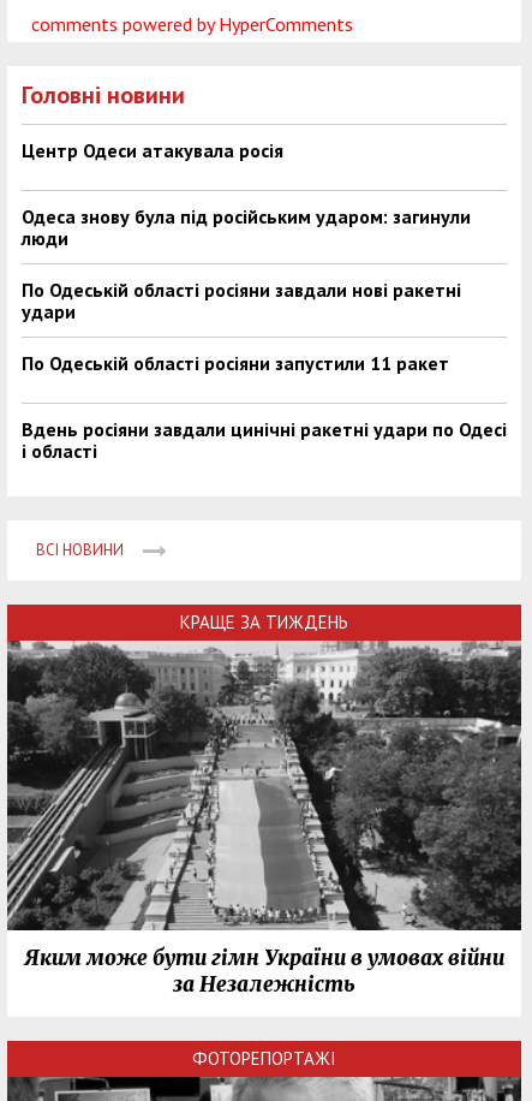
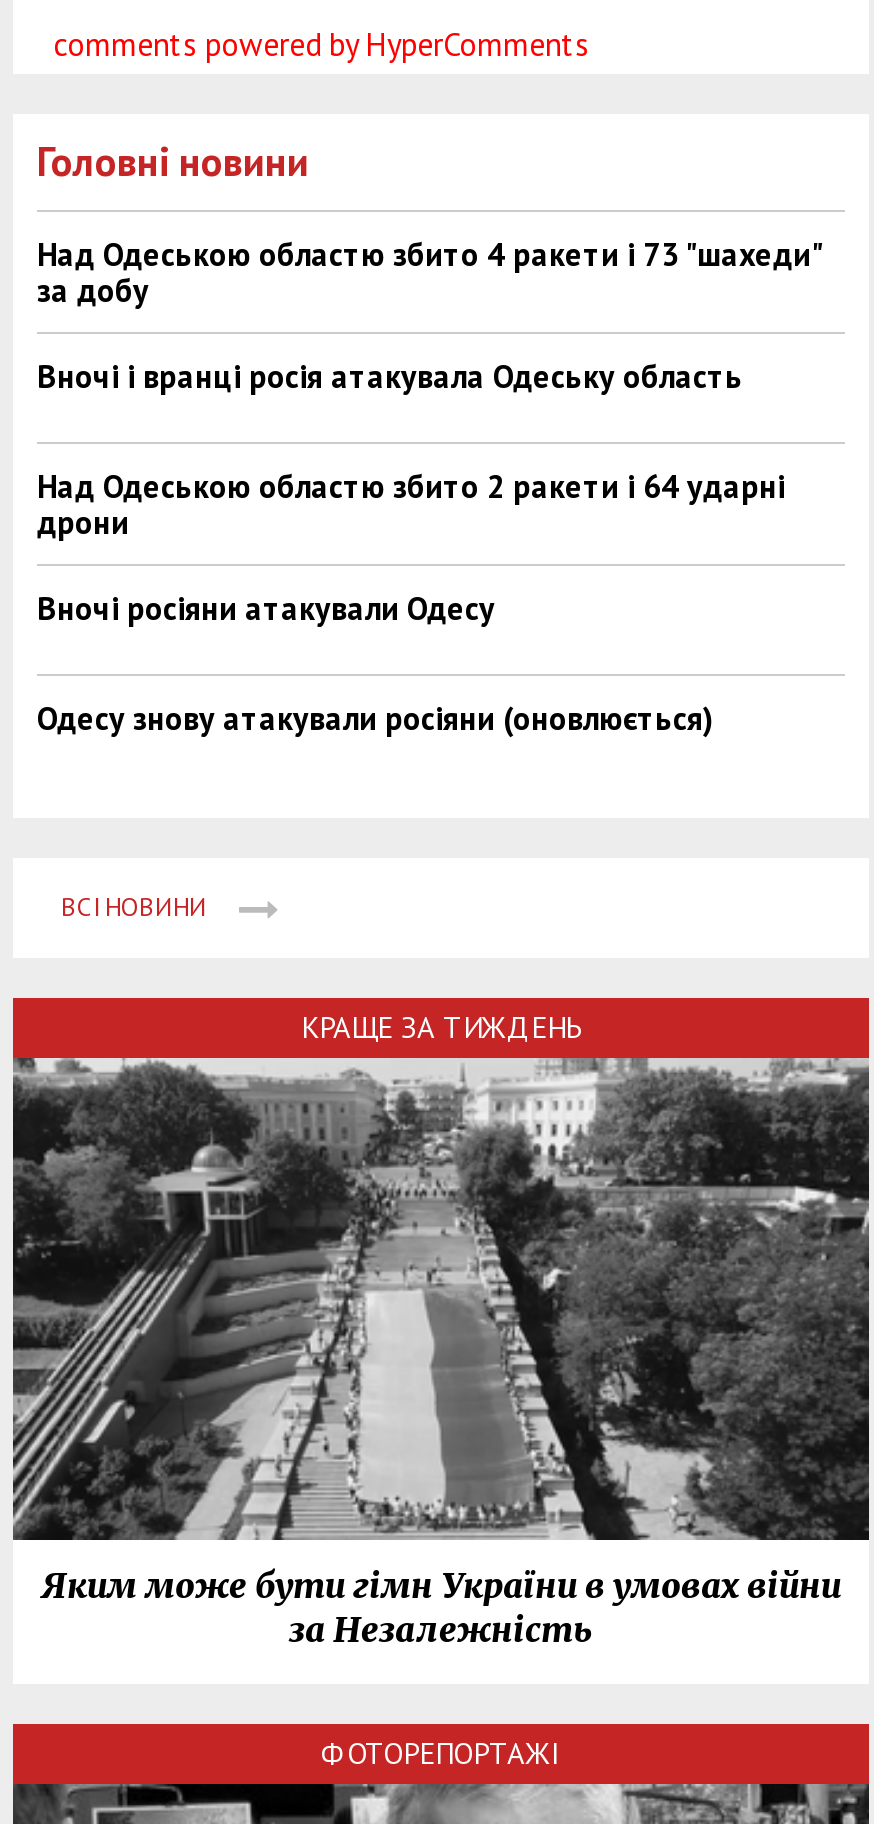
- Центр Одеси атакувала росія
+ Над Одеською областю збито 4 ракети і 73 "шахеди"
+ за добу

- Одеса знову була під російським ударом: загинули
- люди
+ Вночі і вранці росія атакувала Одеську область

- По Одеській області росіяни завдали нові ракетні
- удари
+ Над Одеською областю збито 2 ракети і 64 ударні
+ дрони

- По Одеській області росіяни запустили 11 ракет
+ Вночі росіяни атакували Одесу

- Вдень росіяни завдали цинічні ракетні удари по Одесі
- і області
+ Одесу знову атакували росіяни (оновлюється)
